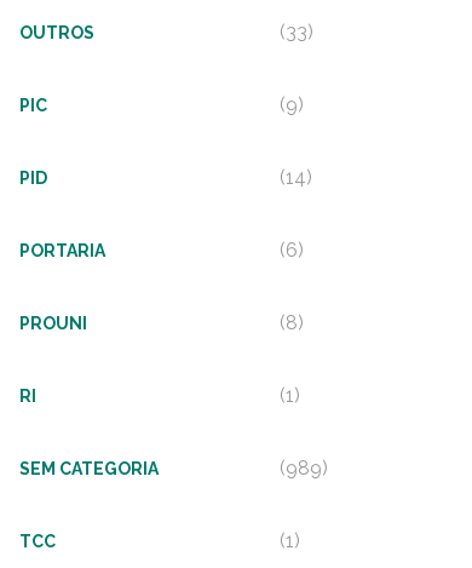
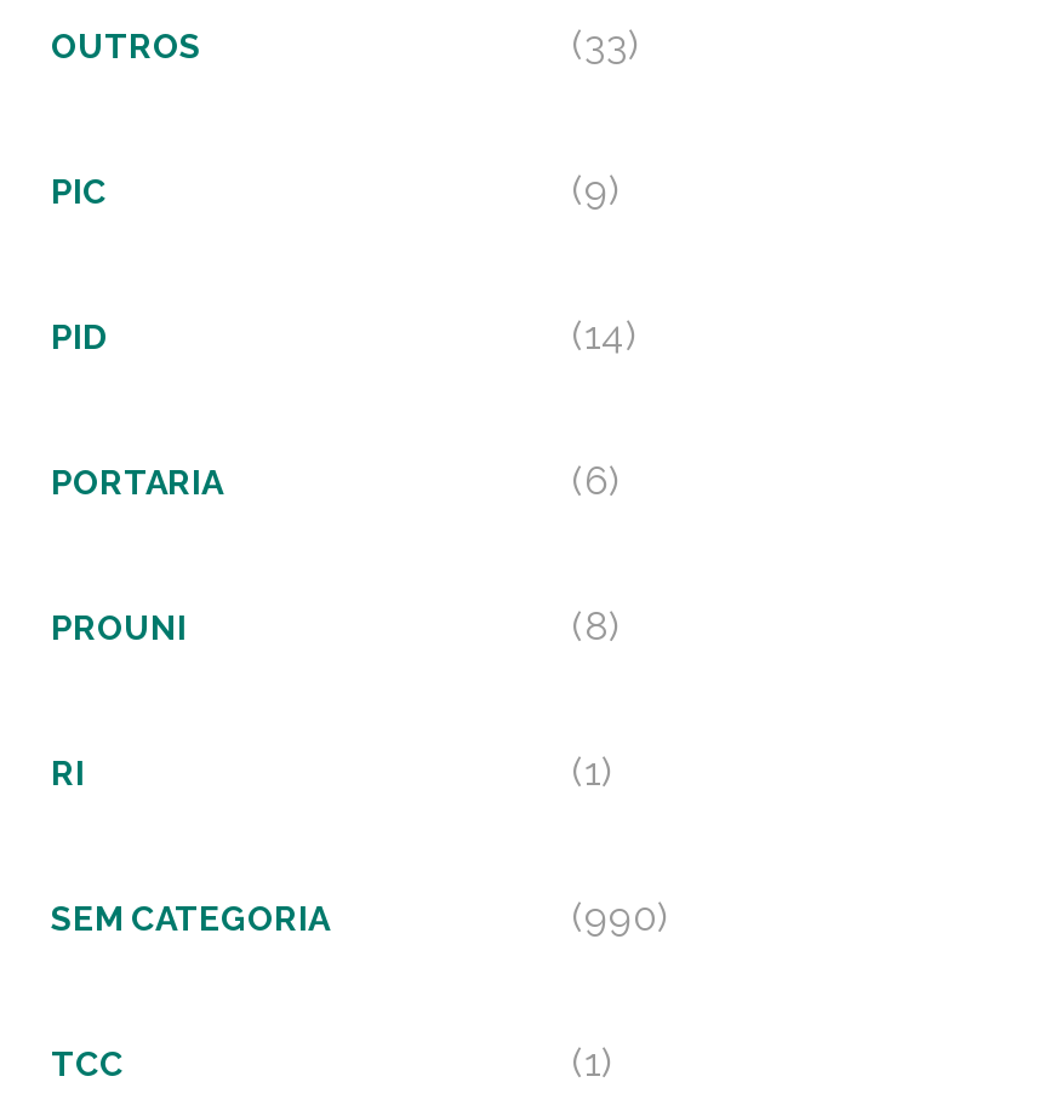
- (989)
+ (990)
